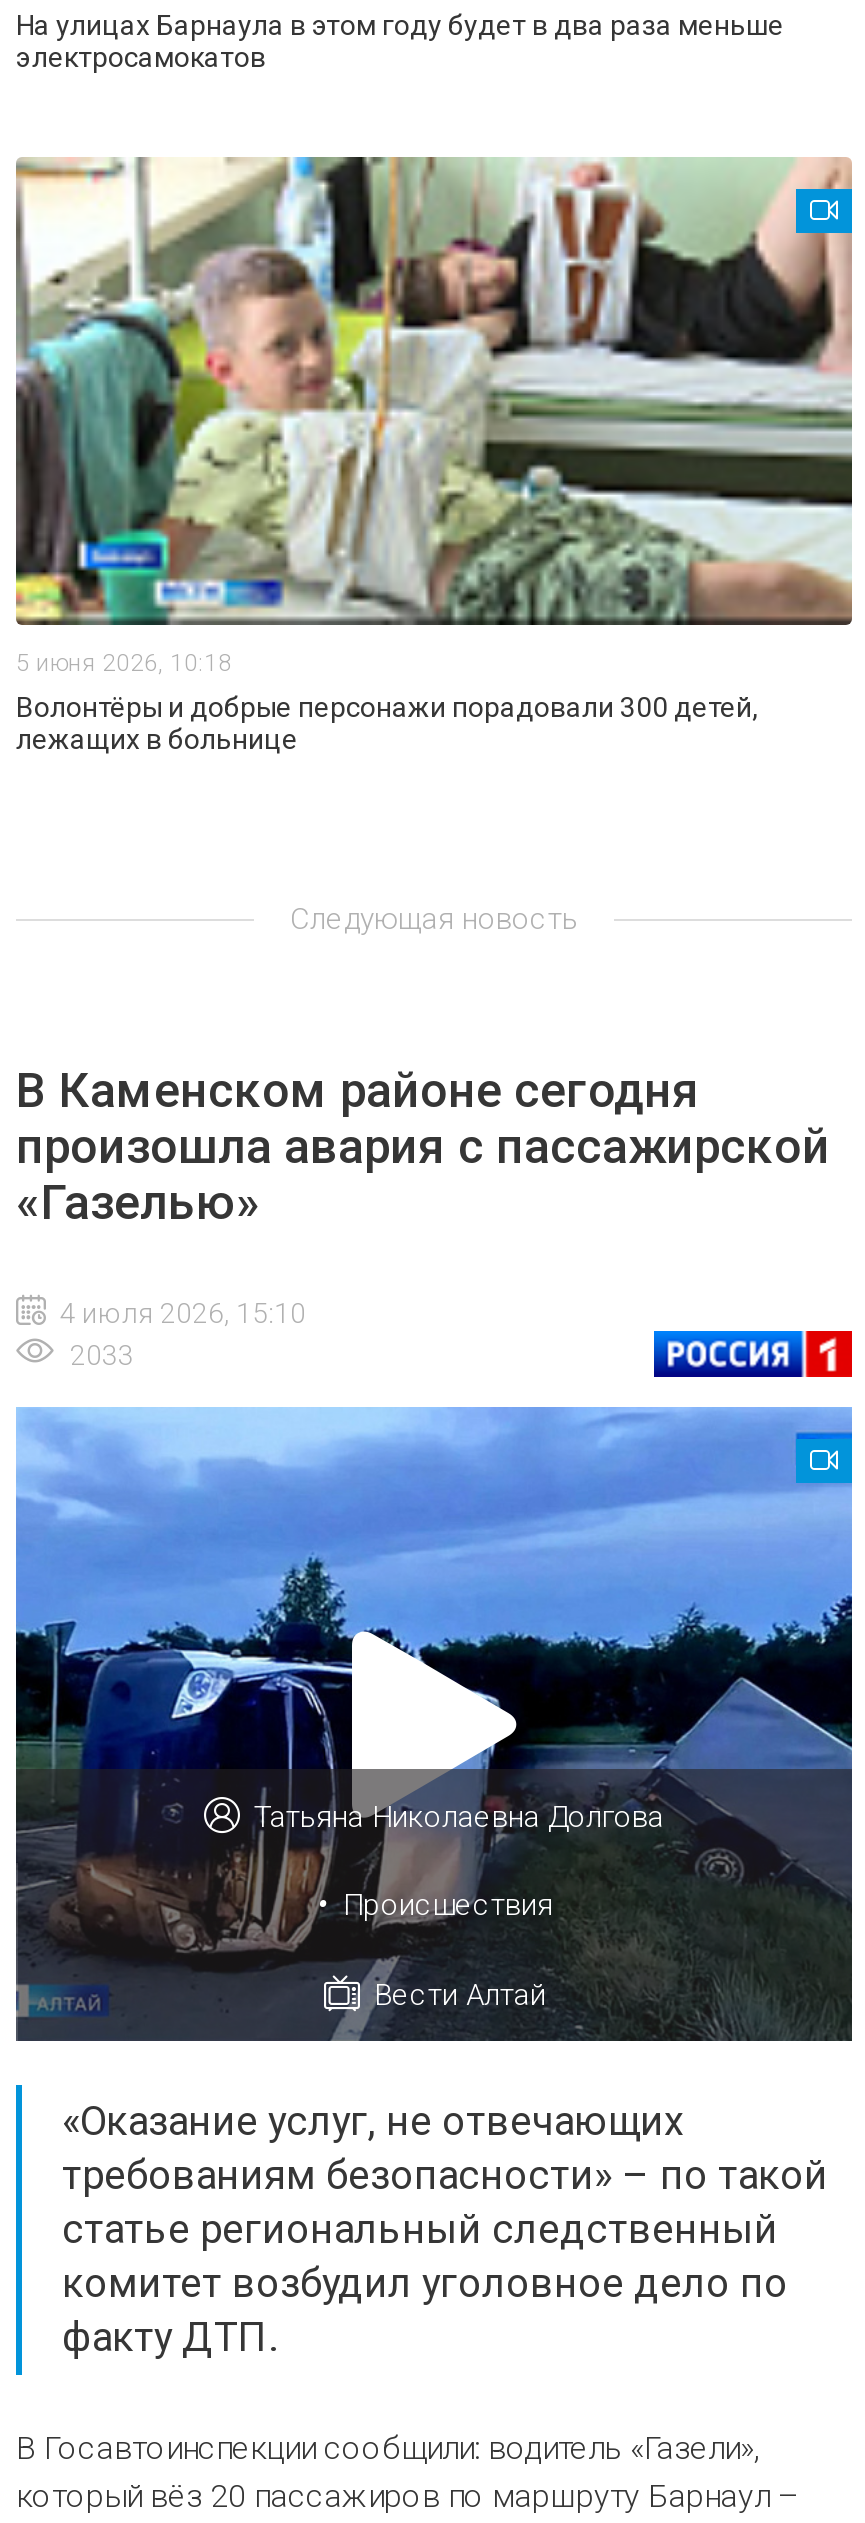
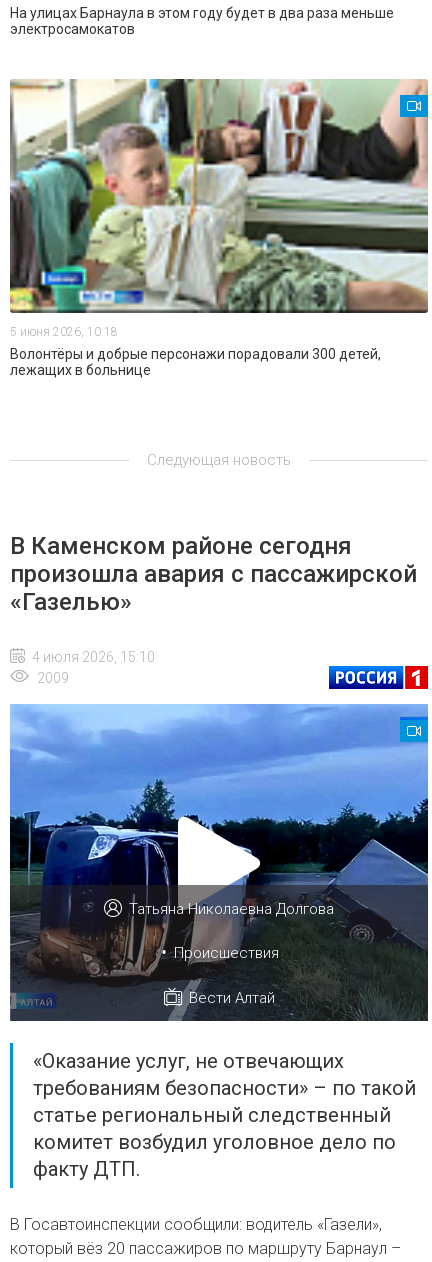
- 2033
+ 2009
